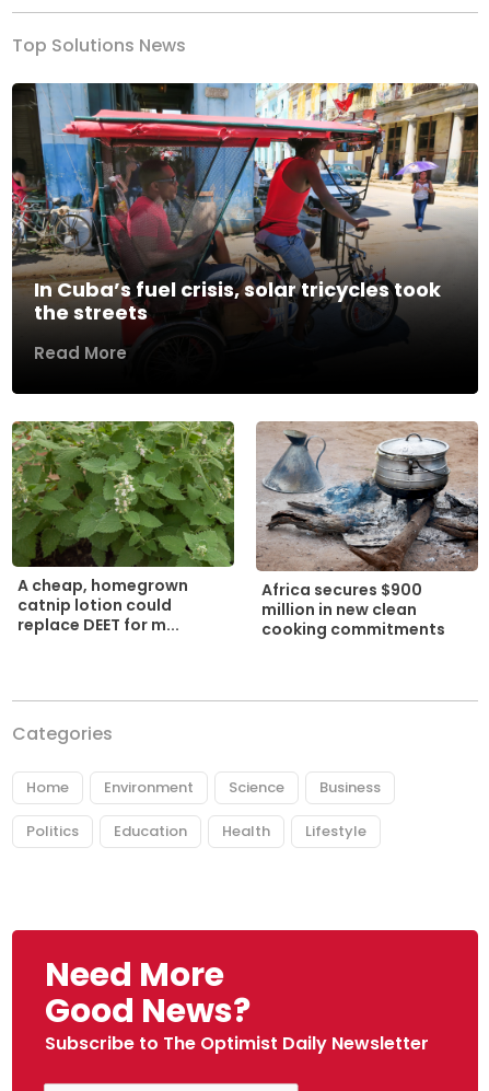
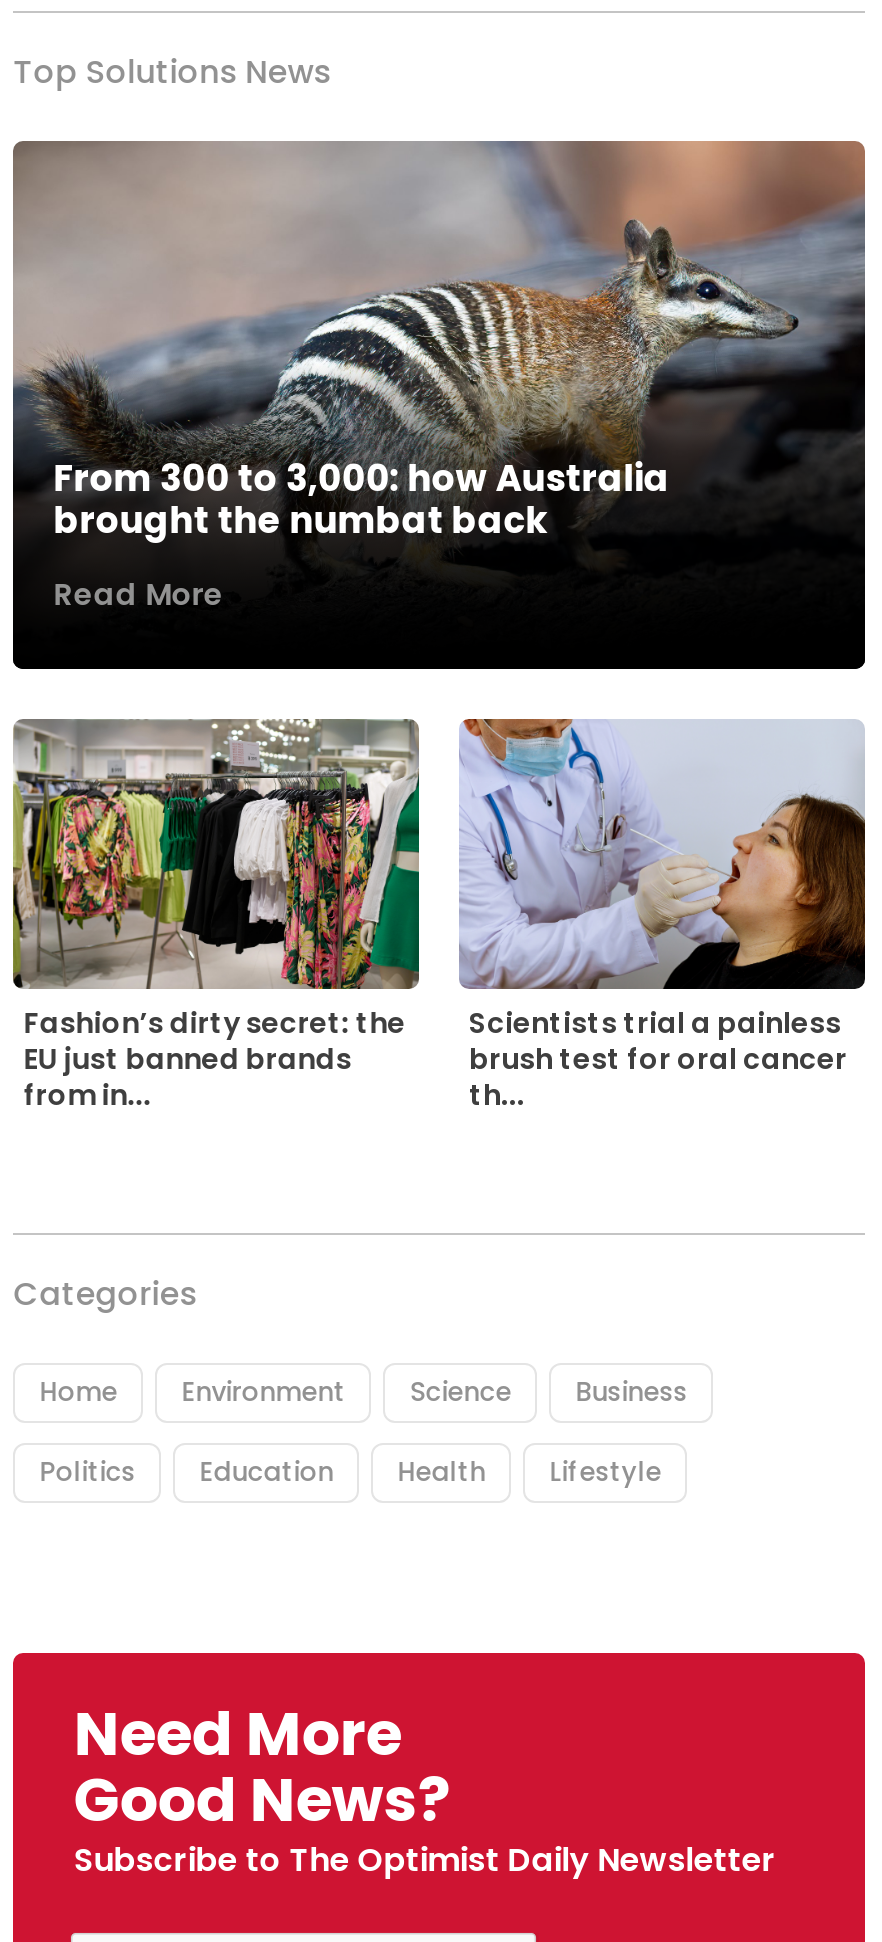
- [image]
- In Cuba’s fuel crisis, solar tricycles took
- the streets
+ [image]
+ From 300 to 3,000: how Australia
+ brought the numbat back

- [image]
- A cheap, homegrown
- catnip lotion could
- replace DEET for m...
+ [image]
+ Fashion’s dirty secret: the
+ EU just banned brands
+ from in...

- [image]
- Africa secures $900
- million in new clean
- cooking commitments
+ [image]
+ Scientists trial a painless
+ brush test for oral cancer
+ th...
